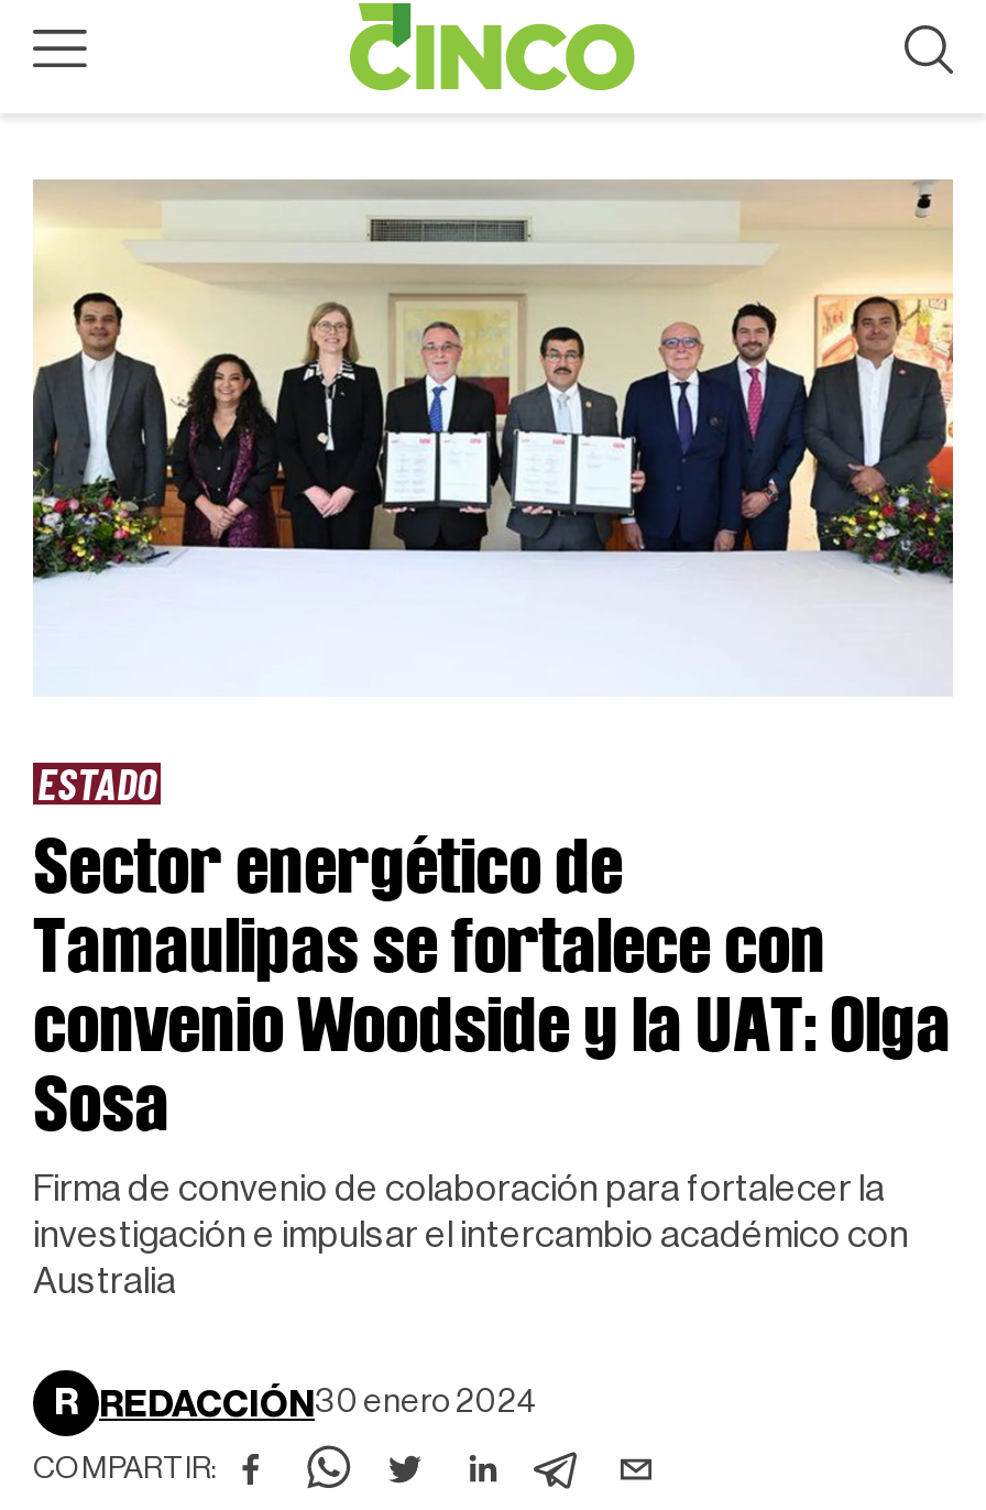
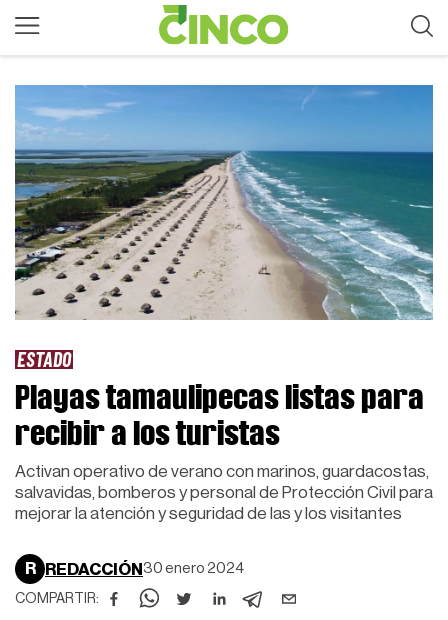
- [image]
+ [image]

- Sector energético de
- Tamaulipas se fortalece con
- convenio Woodside y la UAT: Olga
- Sosa
- Firma de convenio de colaboración para fortalecer la
- investigación e impulsar el intercambio académico con
- Australia
+ Playas tamaulipecas listas para
+ recibir a los turistas
+ Activan operativo de verano con marinos, guardacostas,
+ salvavidas, bomberos y personal de Protección Civil para
+ mejorar la atención y seguridad de las y los visitantes
